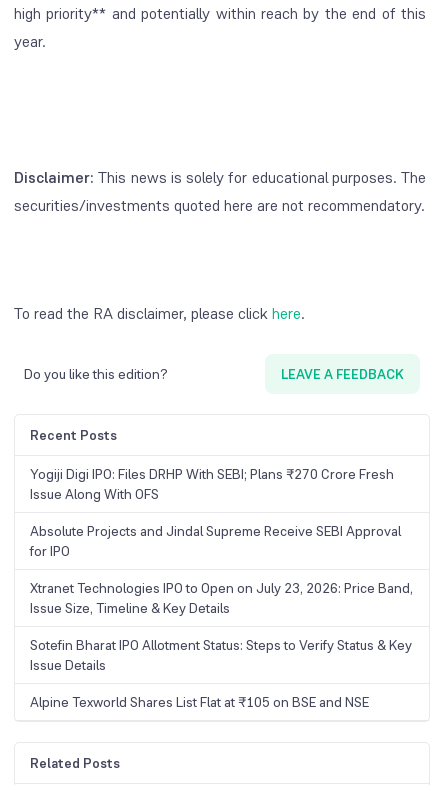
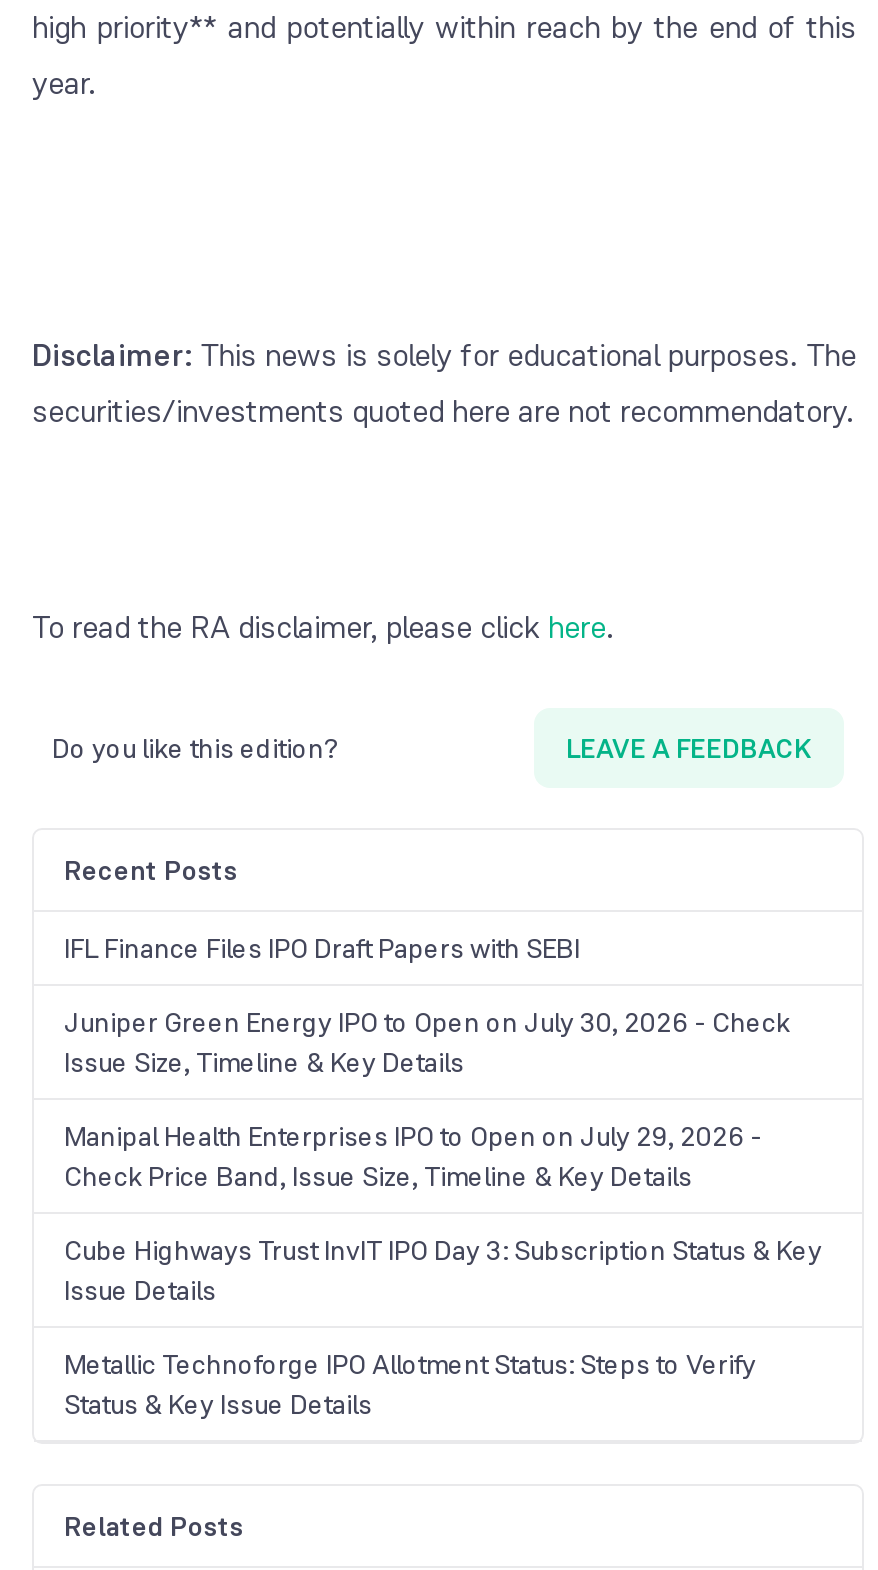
- Yogiji Digi IPO: Files DRHP With SEBI; Plans ₹270 Crore Fresh
- Issue Along With OFS
- Absolute Projects and Jindal Supreme Receive SEBI Approval
- for IPO
- Xtranet Technologies IPO to Open on July 23, 2026: Price Band,
+ IFL Finance Files IPO Draft Papers with SEBI
+ Juniper Green Energy IPO to Open on July 30, 2026 - Check

moved up: Issue Size, Timeline & Key Details

- Sotefin Bharat IPO Allotment Status: Steps to Verify Status & Key
+ Manipal Health Enterprises IPO to Open on July 29, 2026 -
+ Check Price Band, Issue Size, Timeline & Key Details
+ Cube Highways Trust InvIT IPO Day 3: Subscription Status & Key

moved up: Issue Details

- Alpine Texworld Shares List Flat at ₹105 on BSE and NSE
+ Metallic Technoforge IPO Allotment Status: Steps to Verify
+ Status & Key Issue Details
